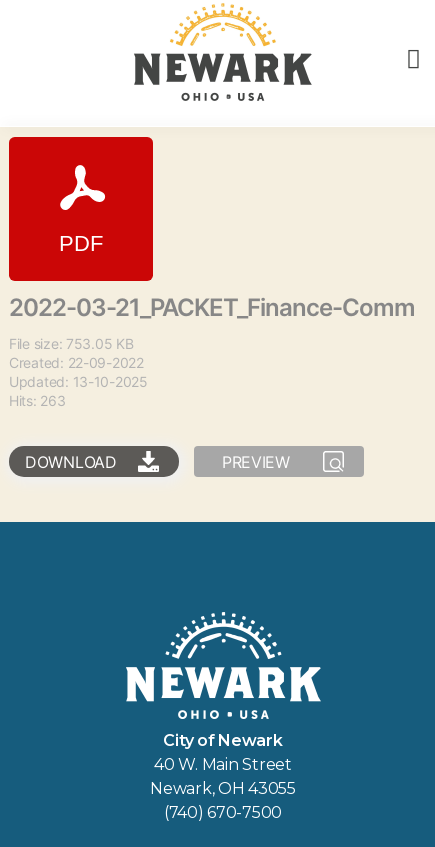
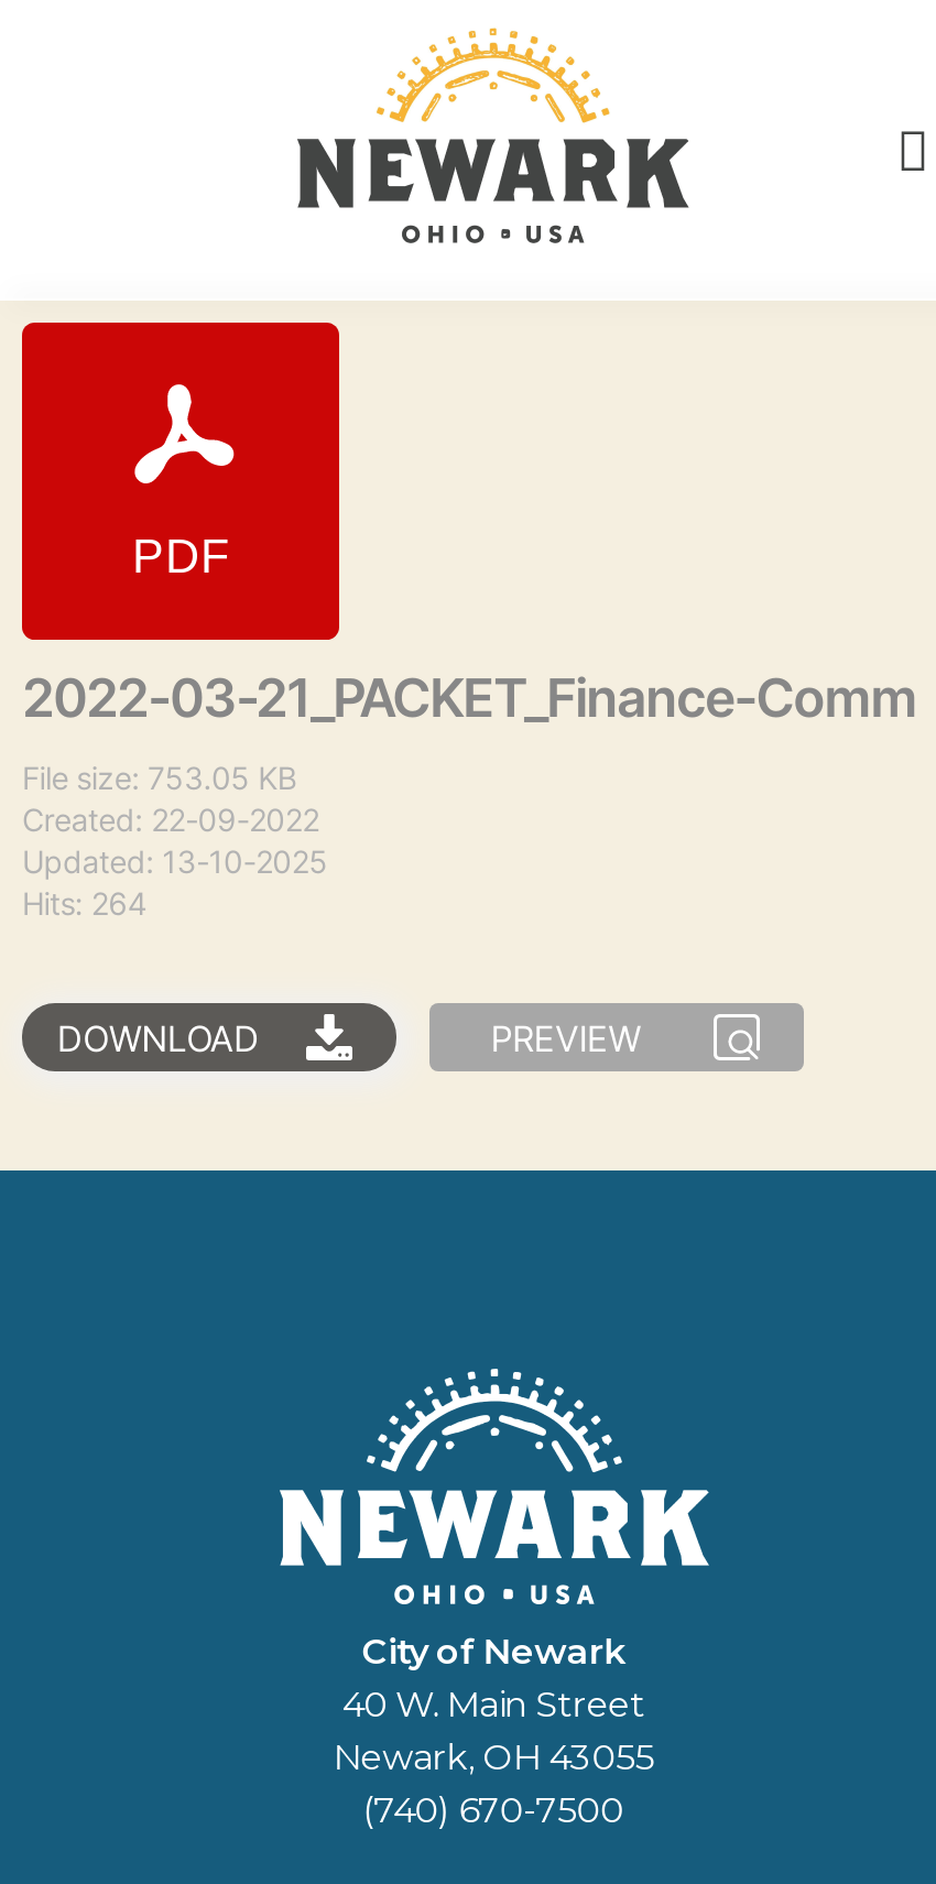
- Hits: 263
+ Hits: 264
